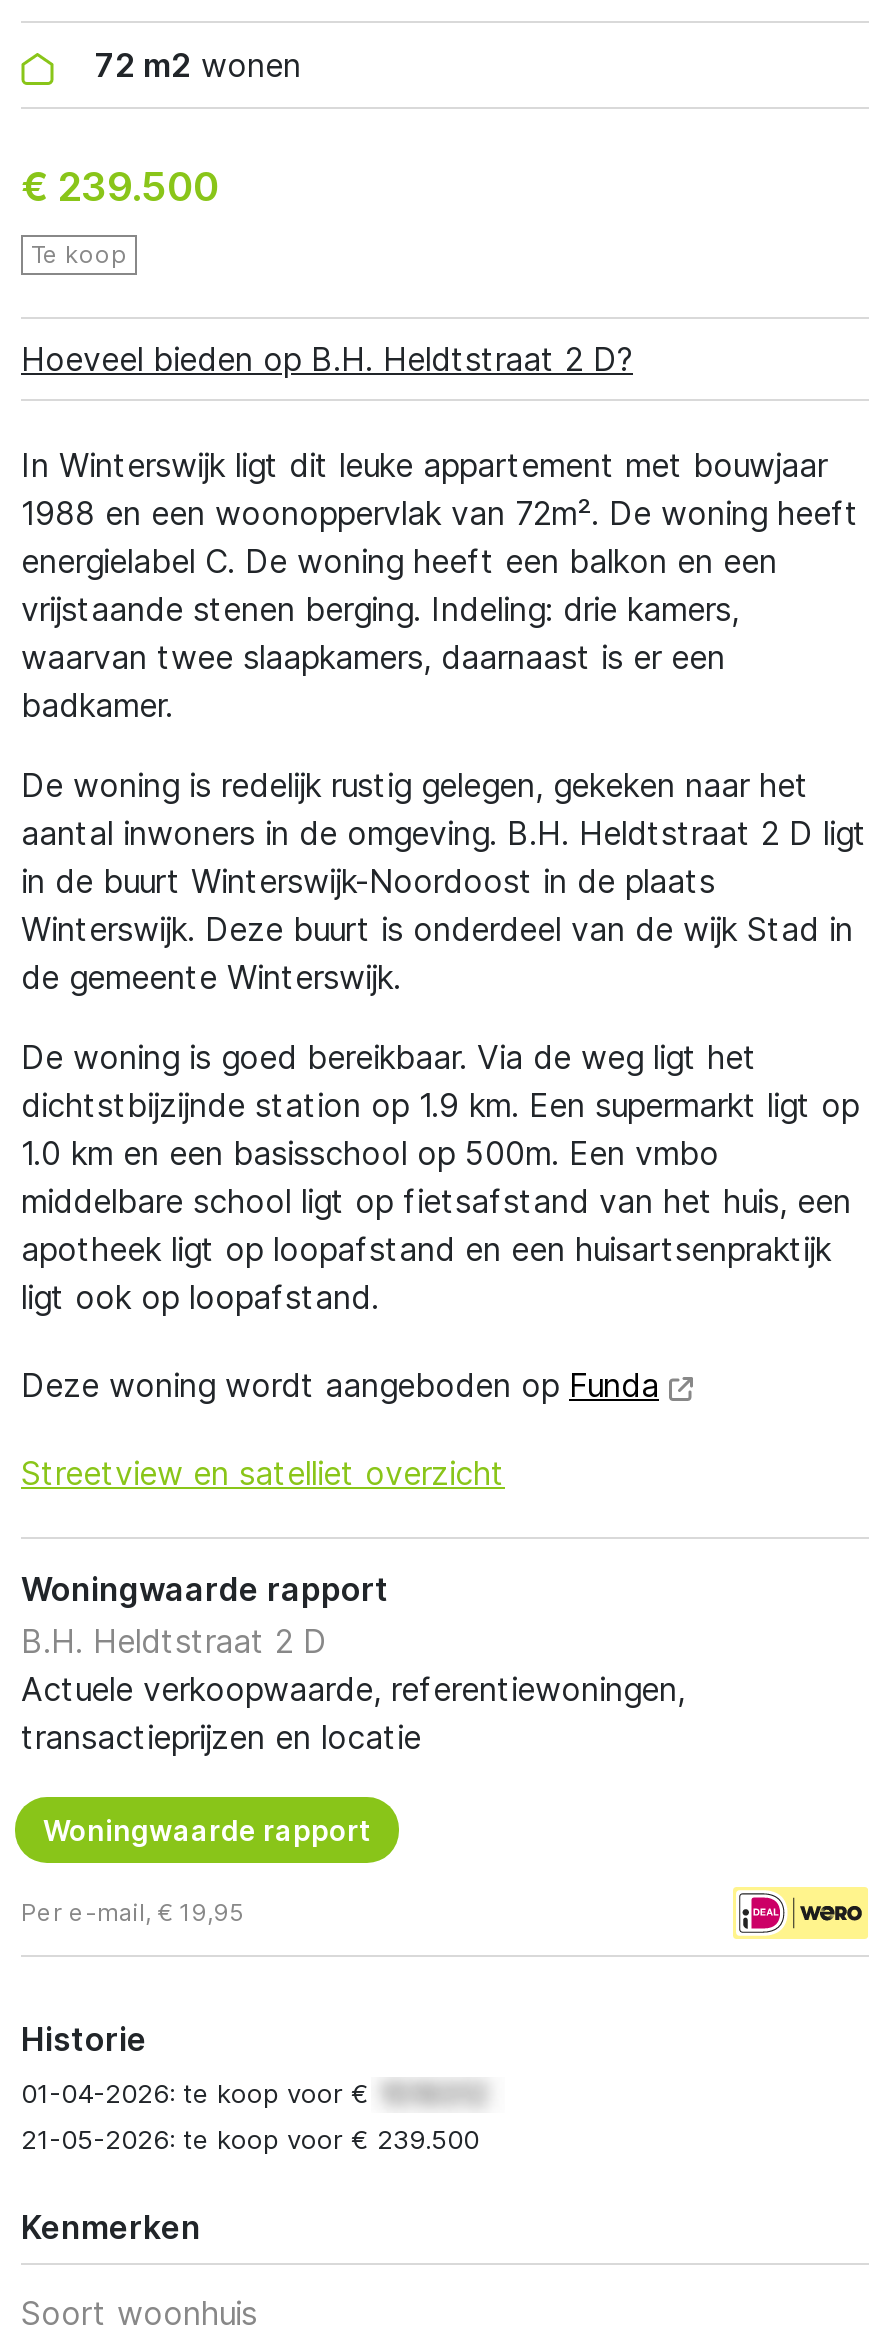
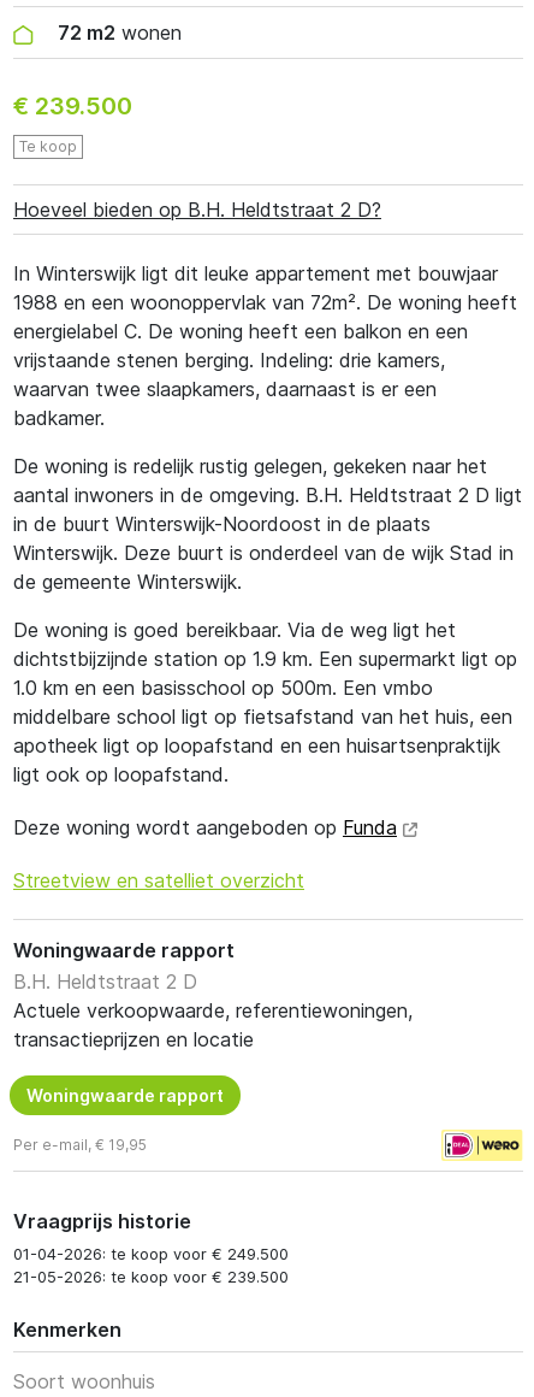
- Historie
- 01-04-2026: te koop voor €
+ Vraagprijs historie
+ 01-04-2026: te koop voor € 249.500
